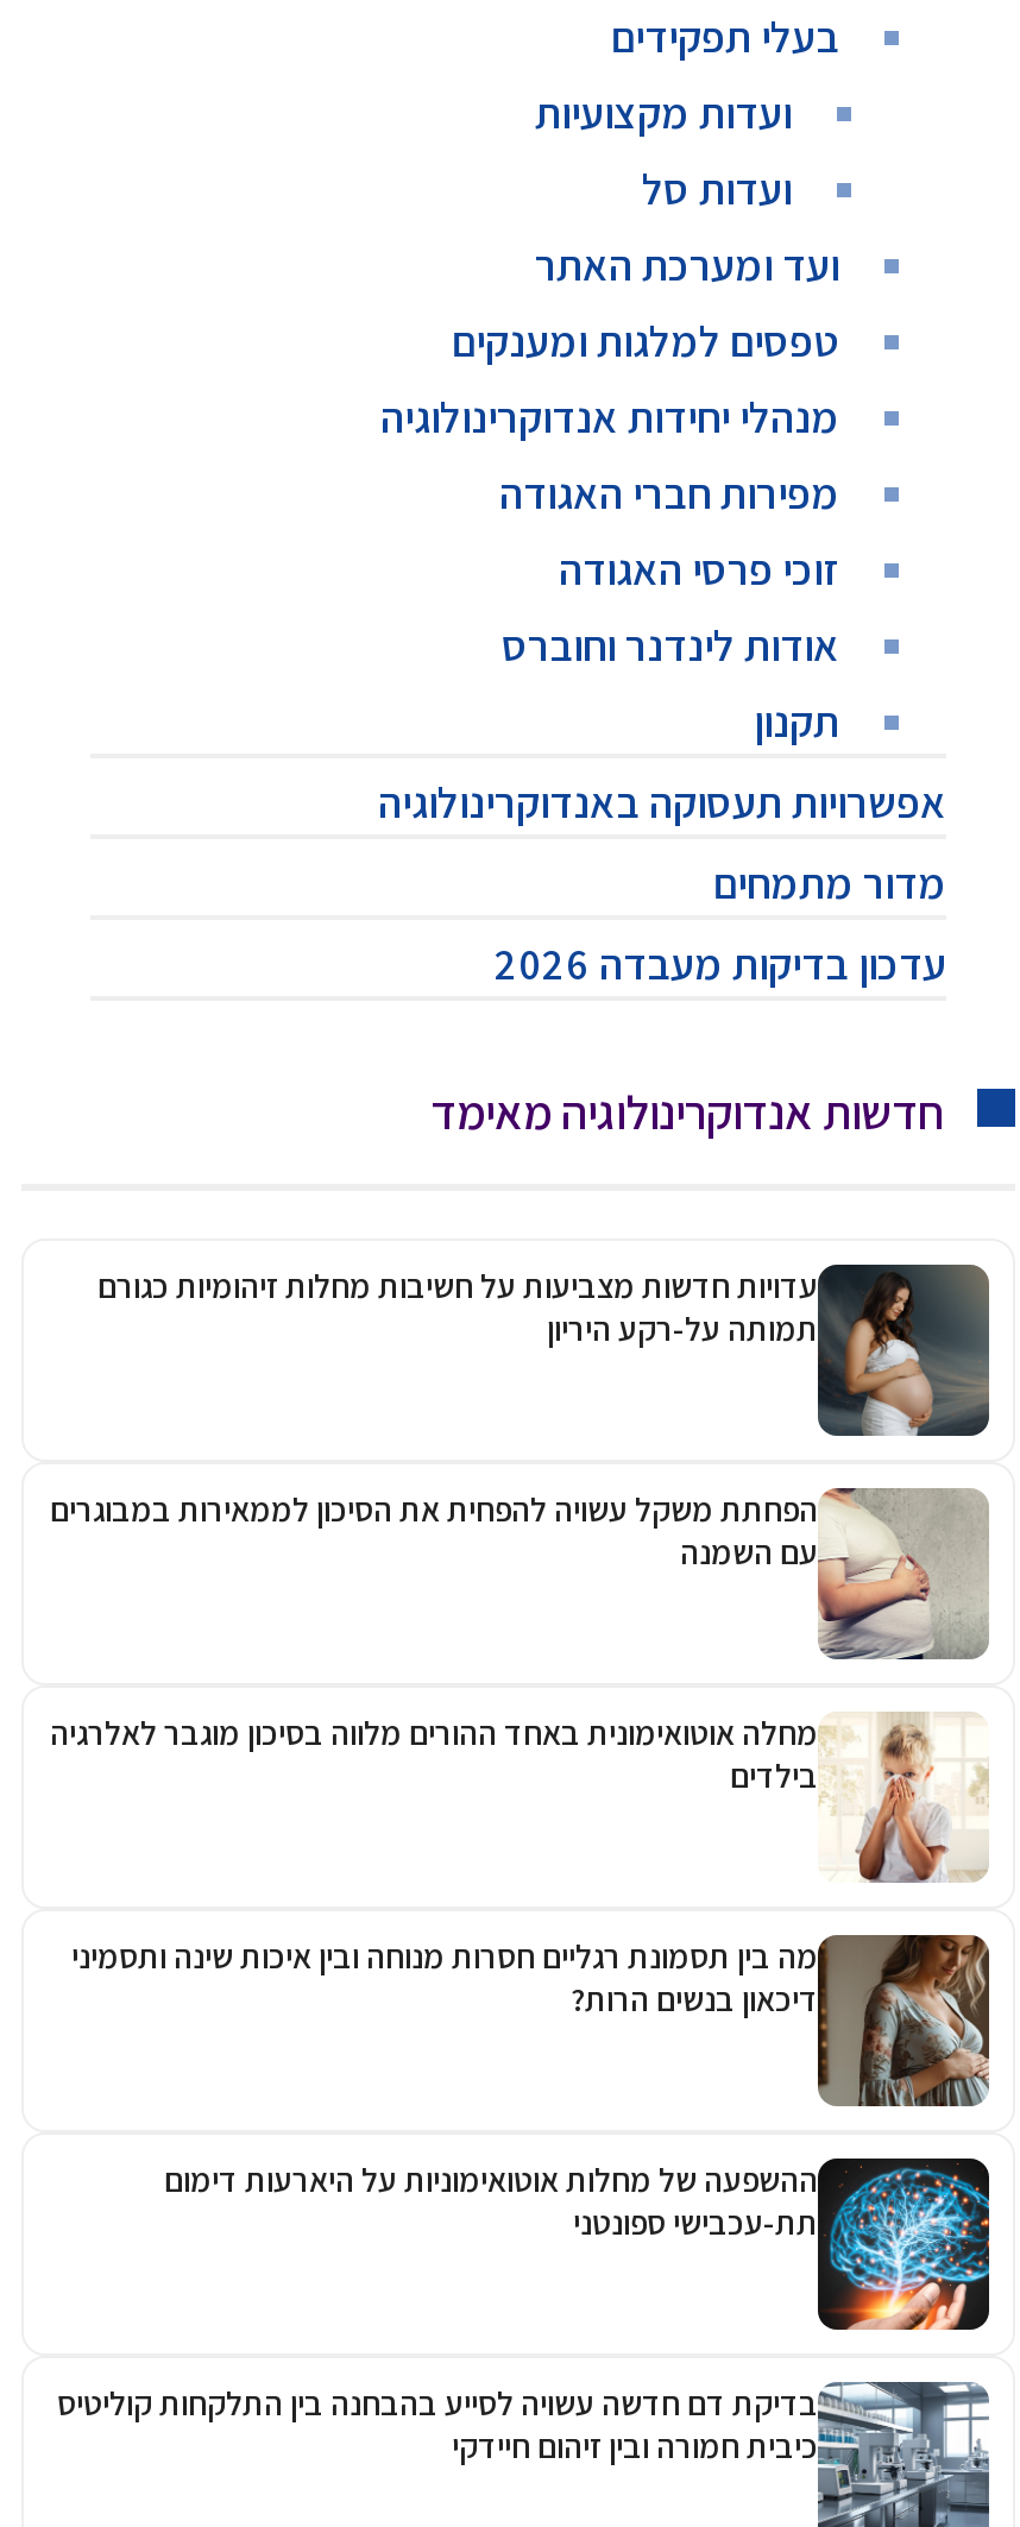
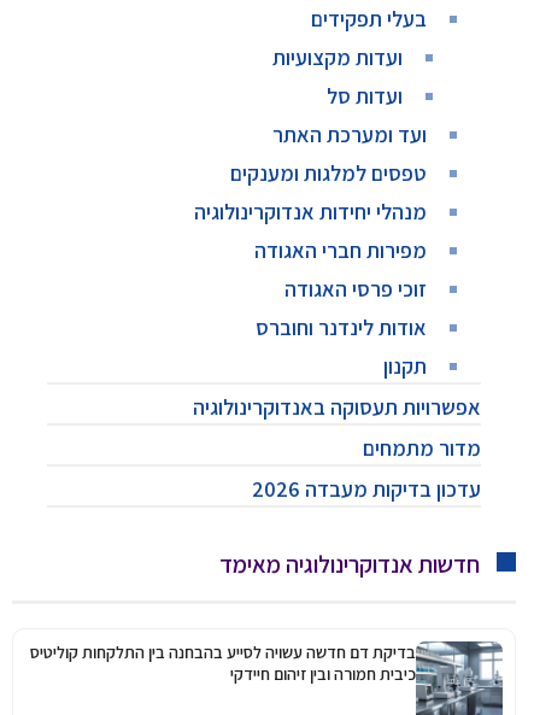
- [image]
- עדויות חדשות מצביעות על חשיבות מחלות זיהומיות כגורם
- תמותה על-רקע היריון

- [image]
- הפחתת משקל עשויה להפחית את הסיכון לממאירות במבוגרים
- עם השמנה

- [image]
- מחלה אוטואימונית באחד ההורים מלווה בסיכון מוגבר לאלרגיה
- בילדים

- [image]
- מה בין תסמונת רגליים חסרות מנוחה ובין איכות שינה ותסמיני
- דיכאון בנשים הרות?

- [image]
- ההשפעה של מחלות אוטואימוניות על היארעות דימום
- תת-עכבישי ספונטני
